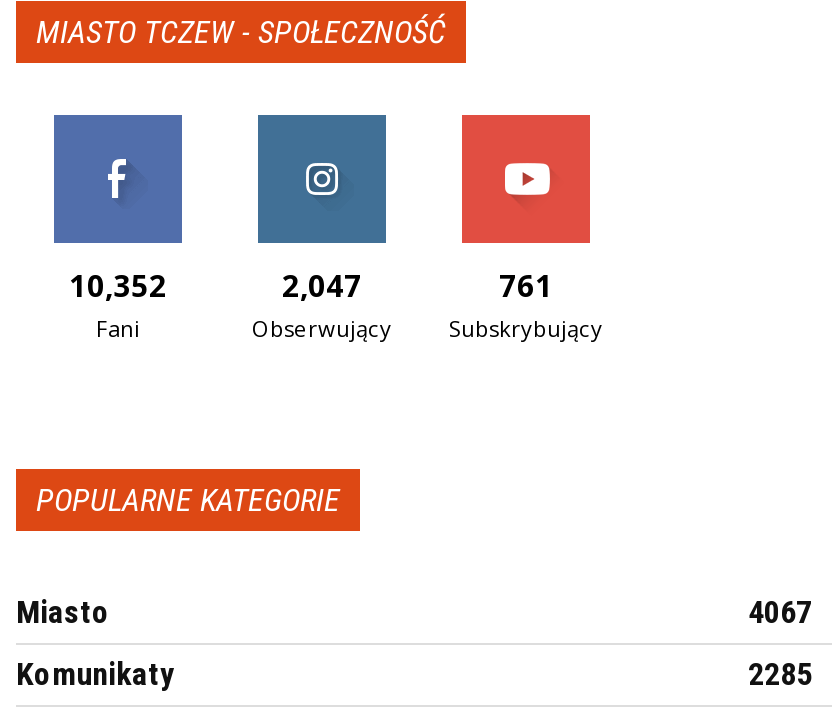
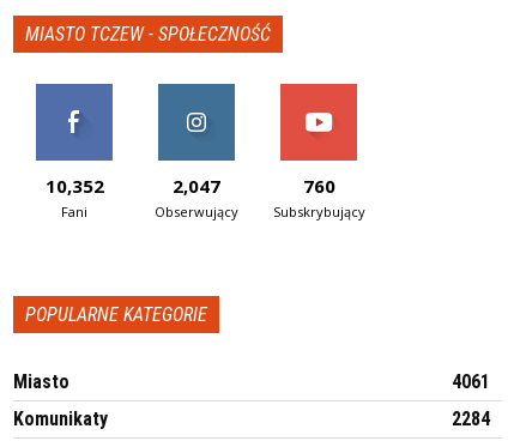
- 761
+ 760

- 4067
+ 4061

- 2285
+ 2284
